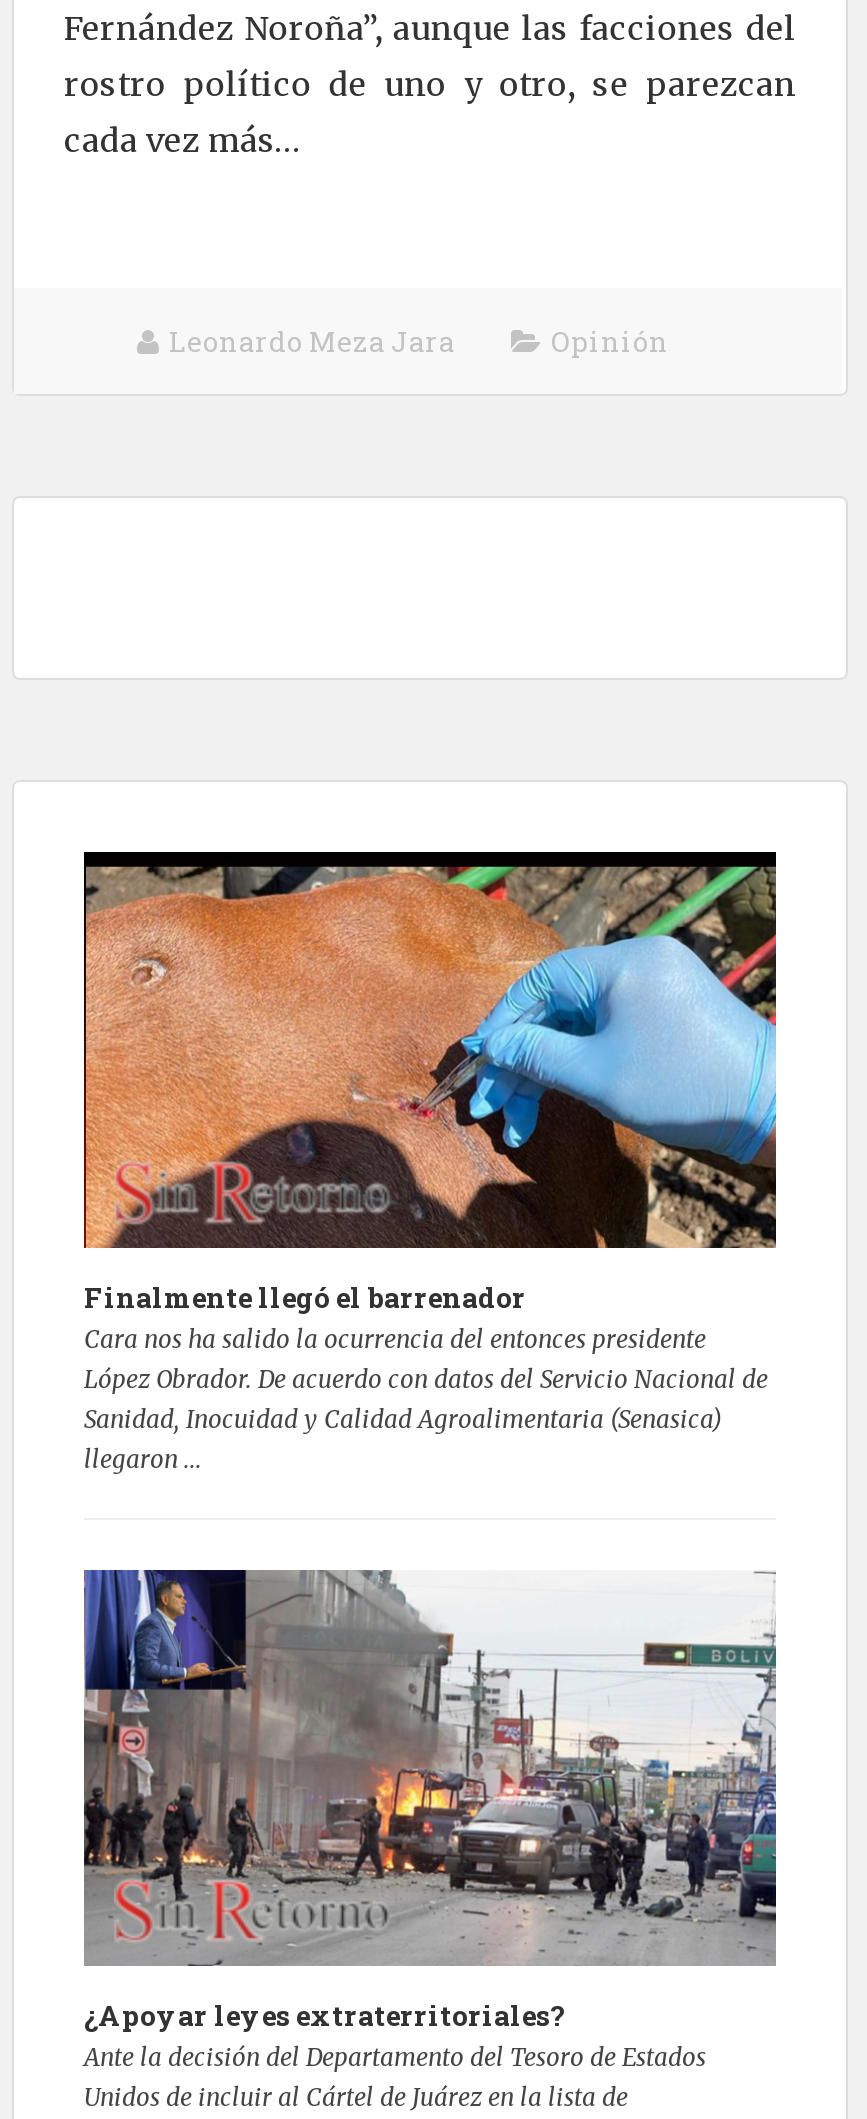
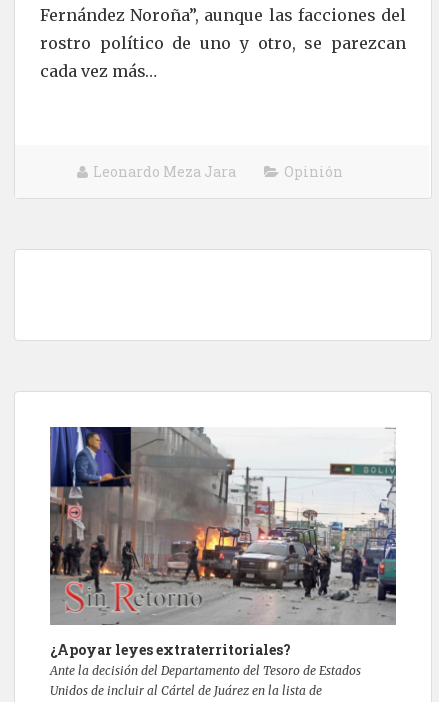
- [image]
- Finalmente llegó el barrenador
- Cara nos ha salido la ocurrencia del entonces presidente
- López Obrador. De acuerdo con datos del Servicio Nacional de
- Sanidad, Inocuidad y Calidad Agroalimentaria (Senasica)
- llegaron ...
